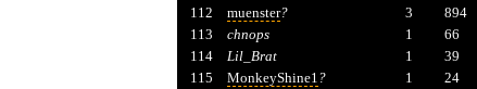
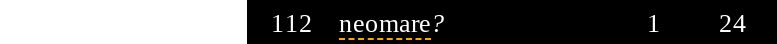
- muenster?
- 3
- 894
- 113
- chnops
- 1
- 66
- 114
- Lil_Brat
- 1
- 39
- 115
- MonkeyShine1?
+ neomare?
